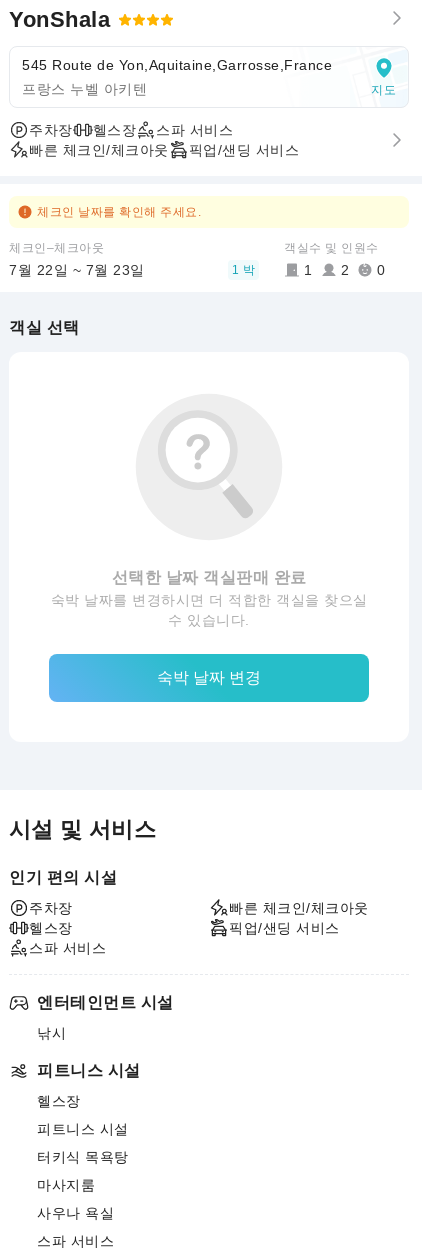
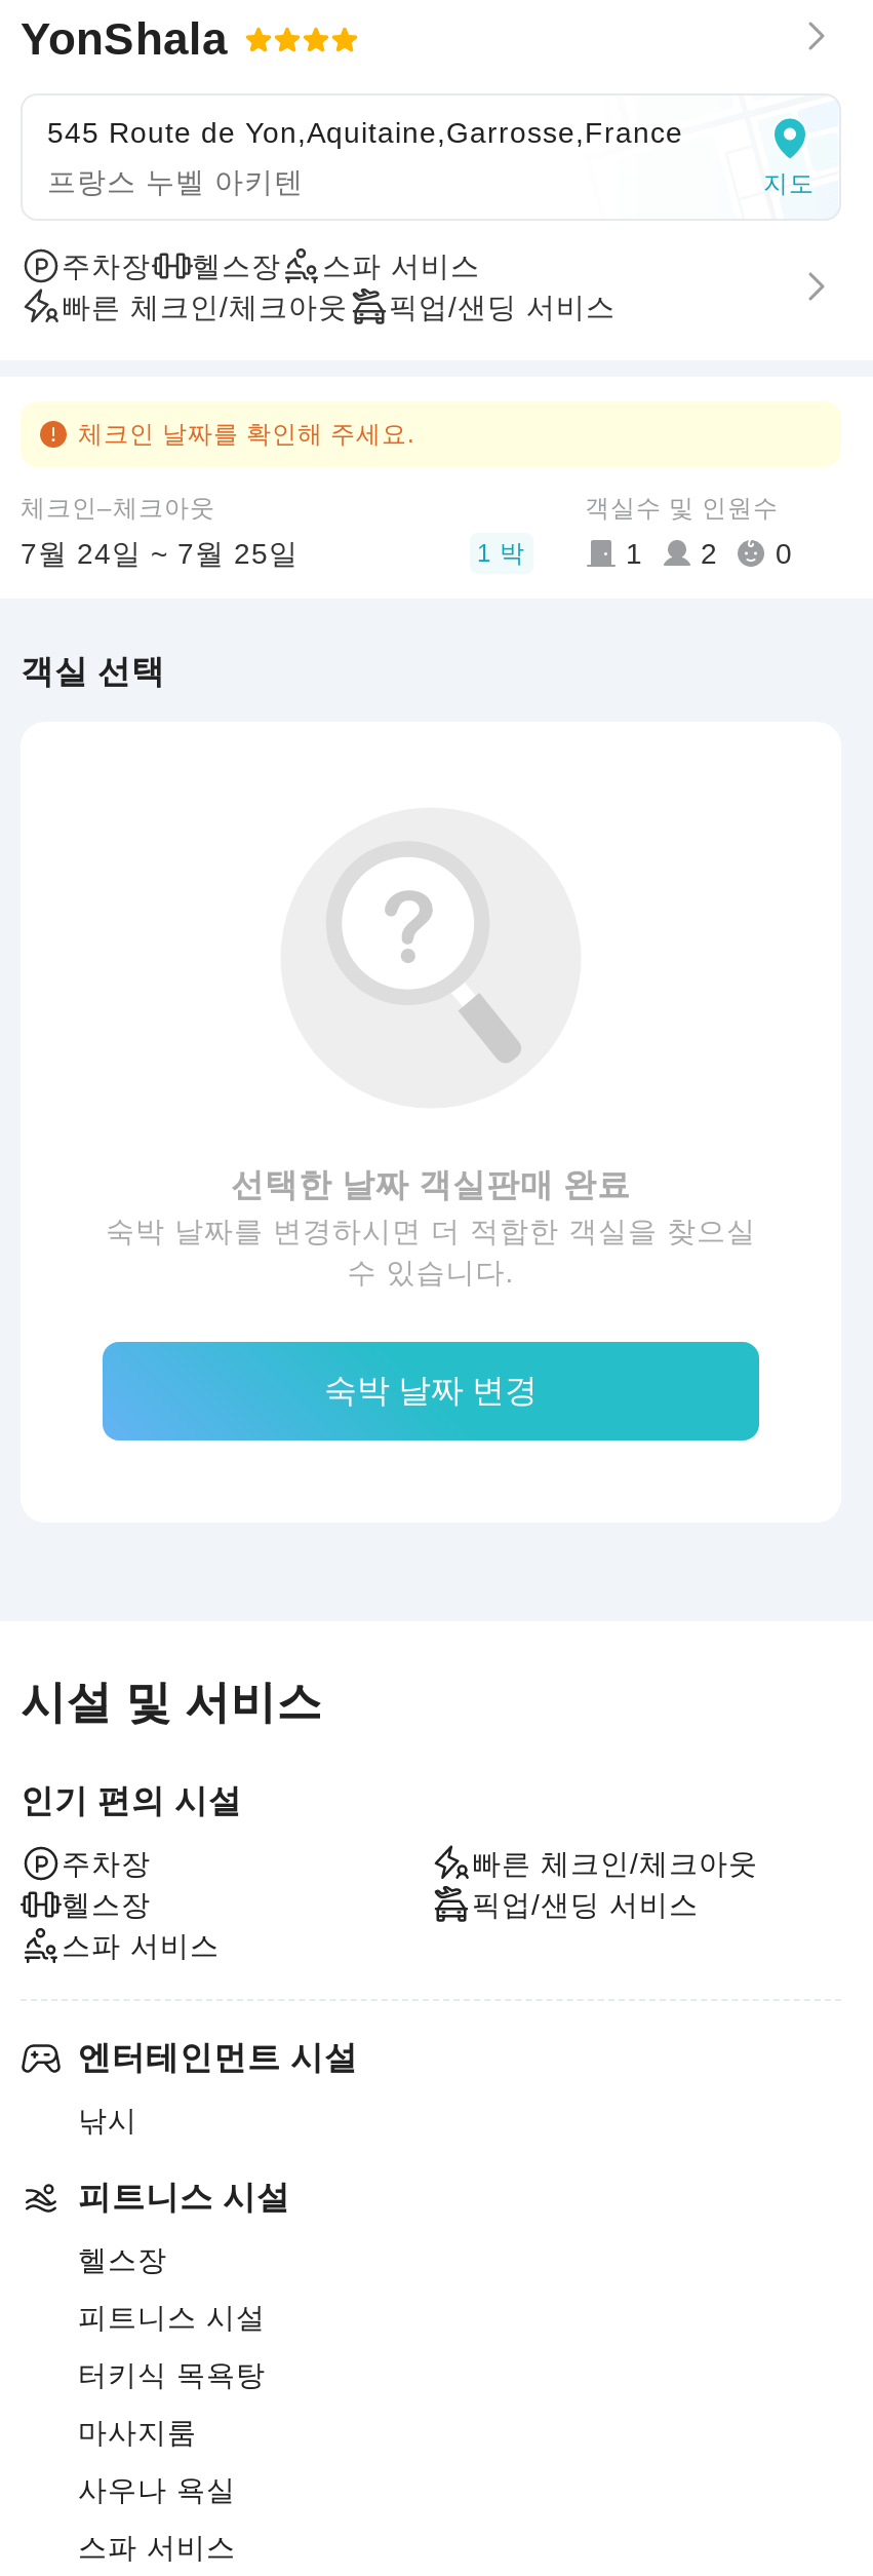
- 7월 22일 ~ 7월 23일
+ 7월 24일 ~ 7월 25일
